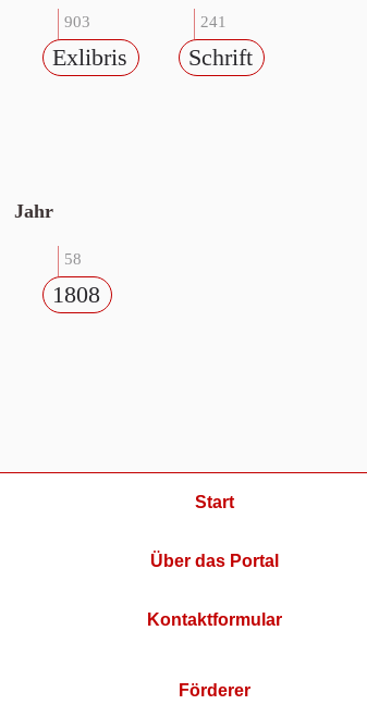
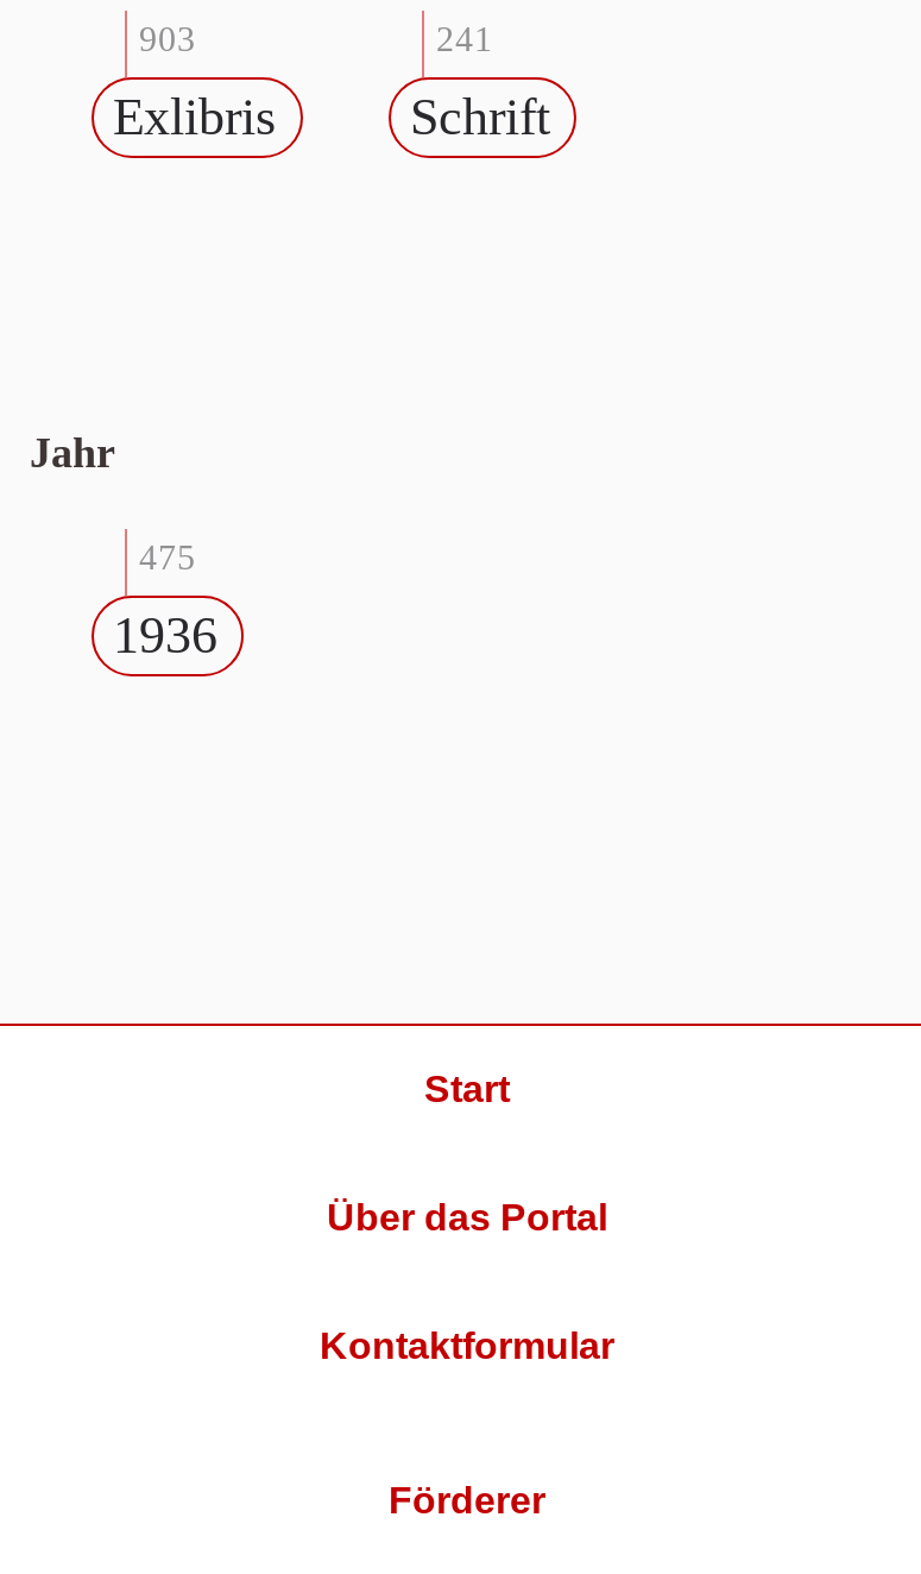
- 58
+ 475

- 1808
+ 1936
